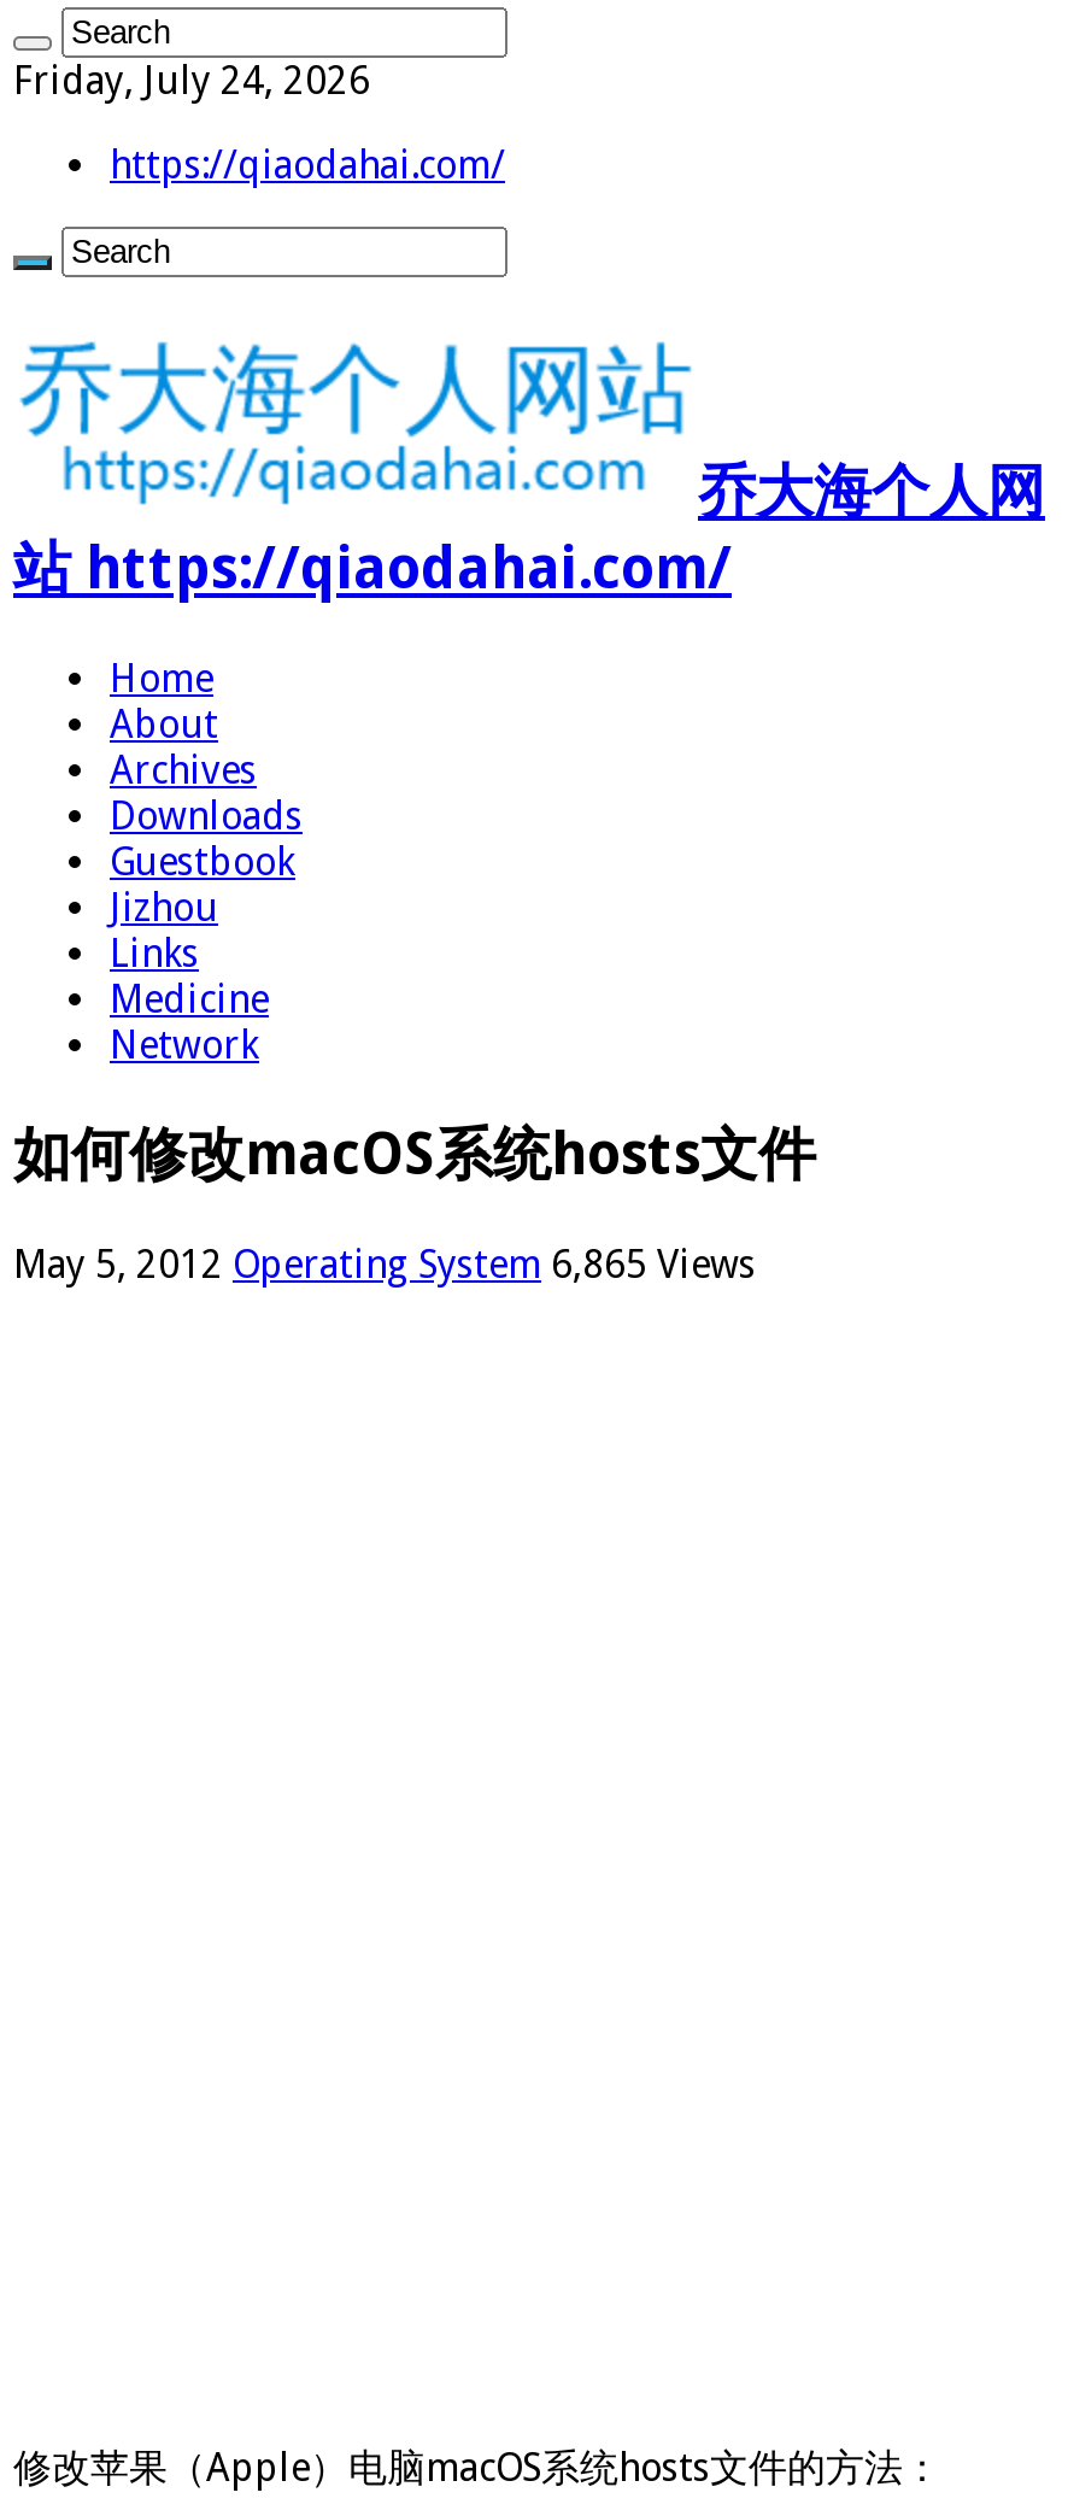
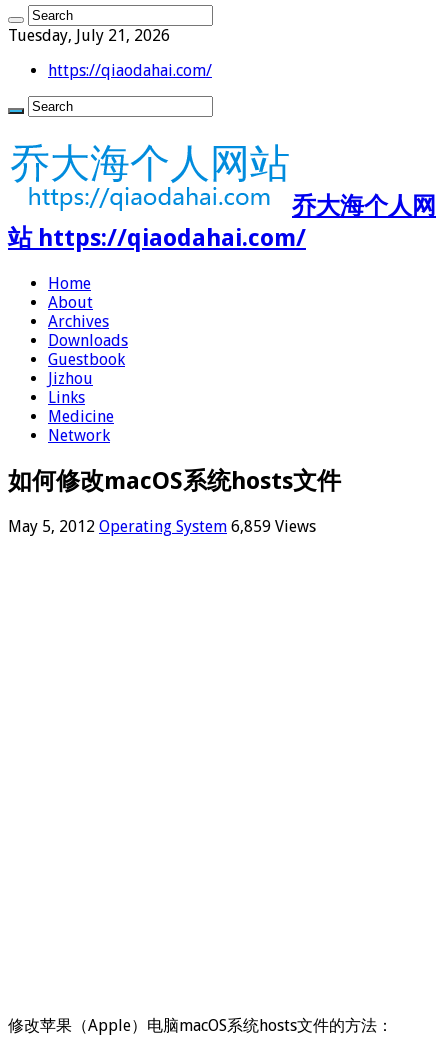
- Friday, July 24, 2026
+ Tuesday, July 21, 2026

- May 5, 2012 Operating System 6,865 Views
+ May 5, 2012 Operating System 6,859 Views
